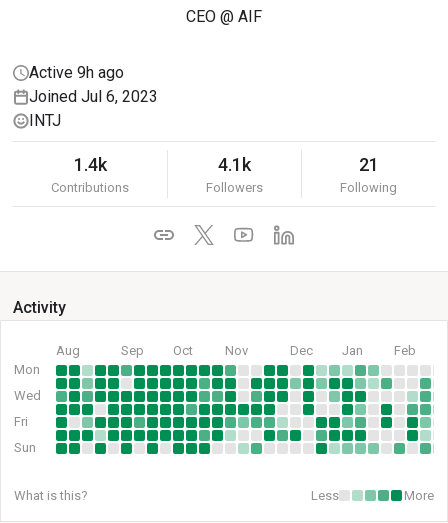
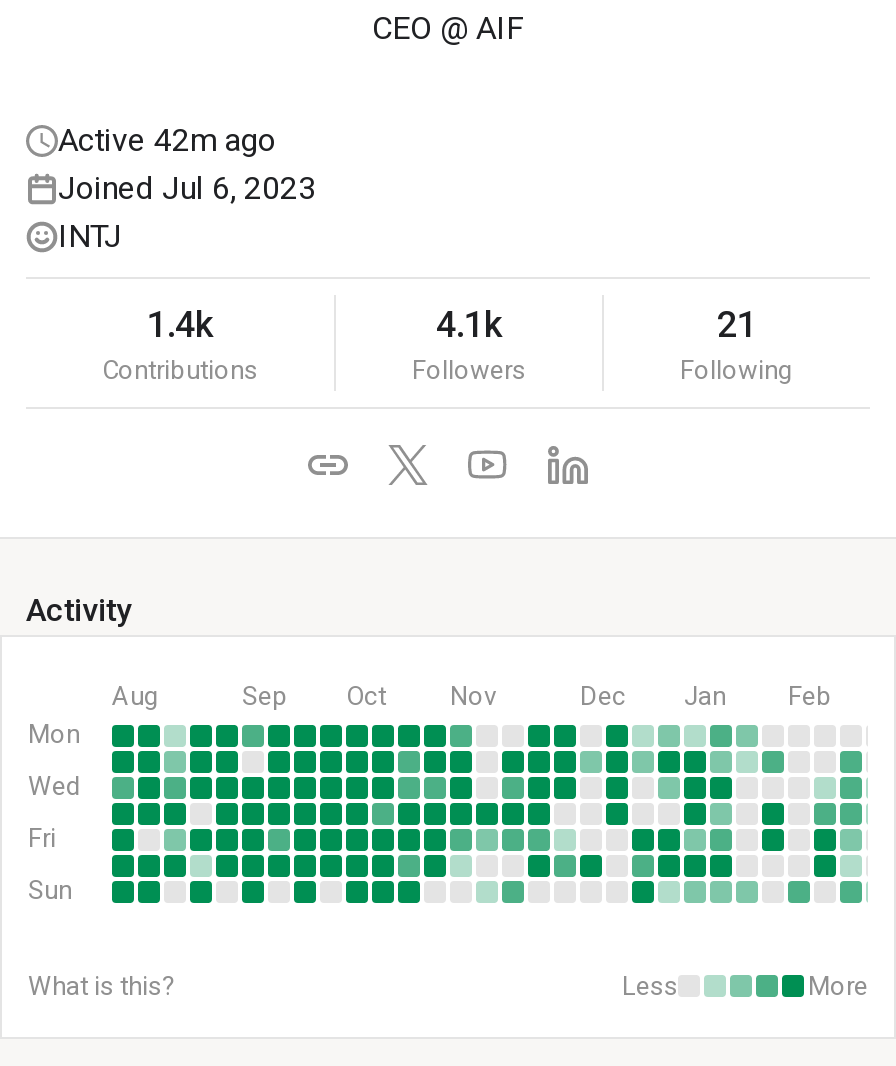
- Active 9h ago
+ Active 42m ago
